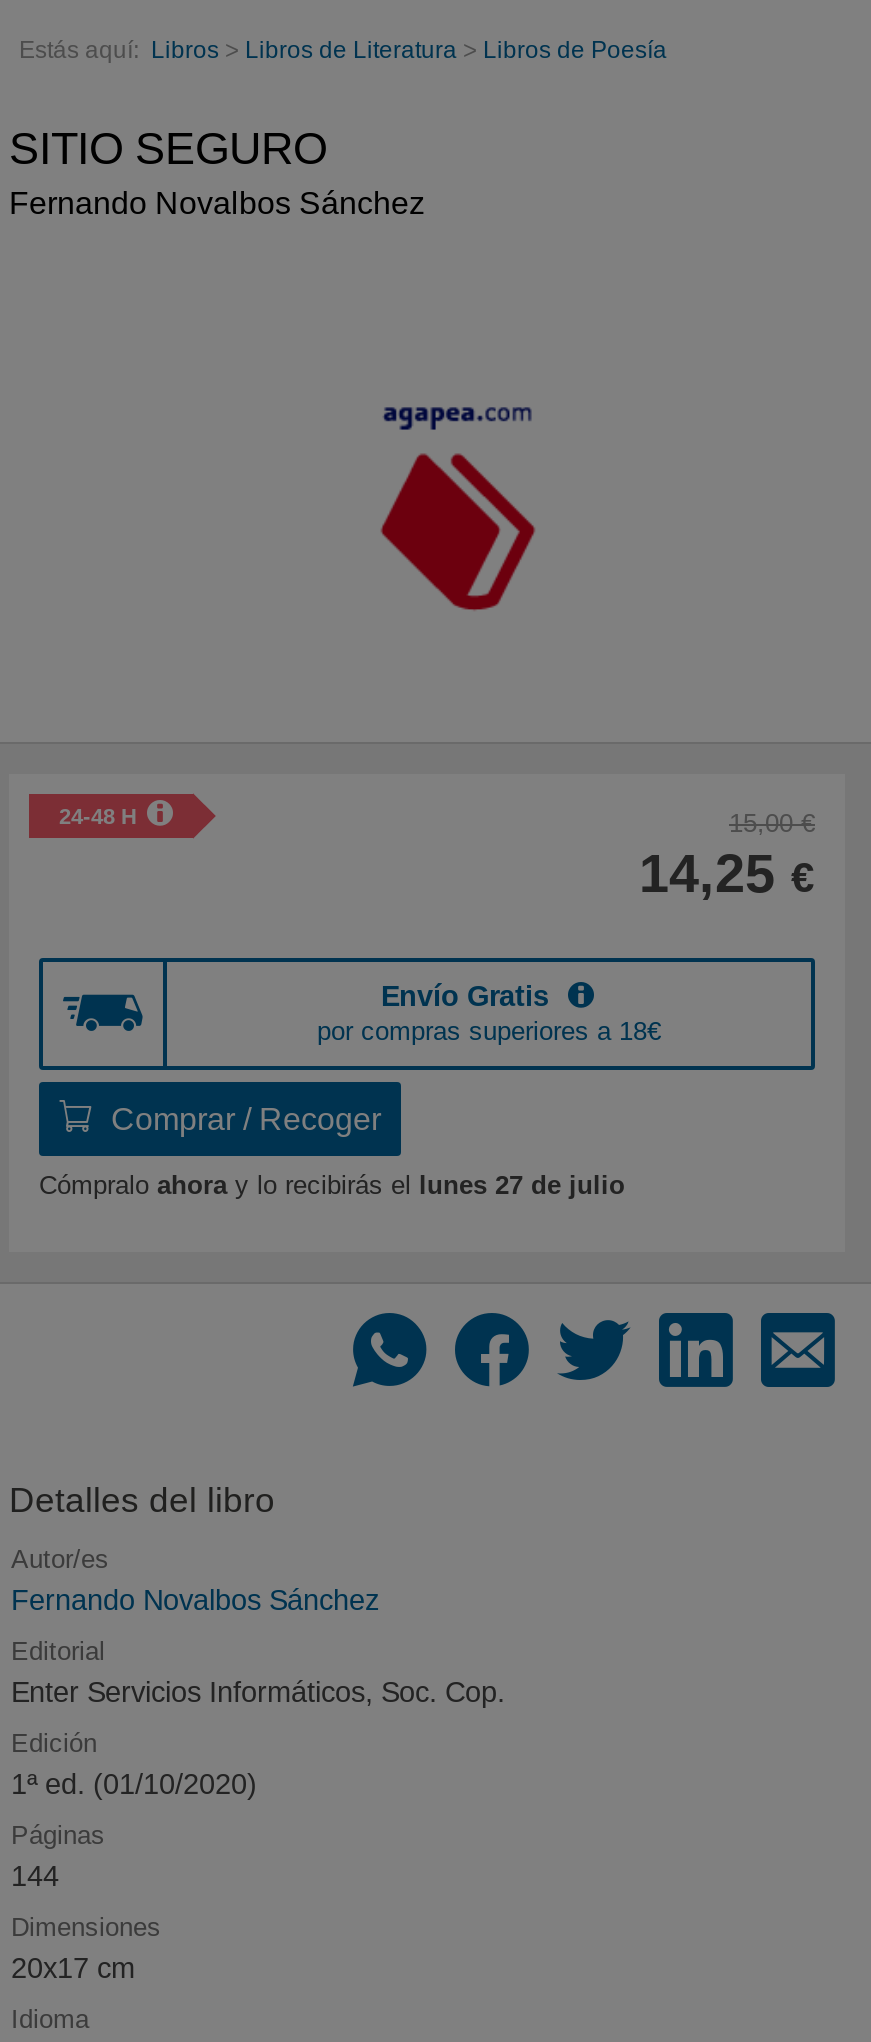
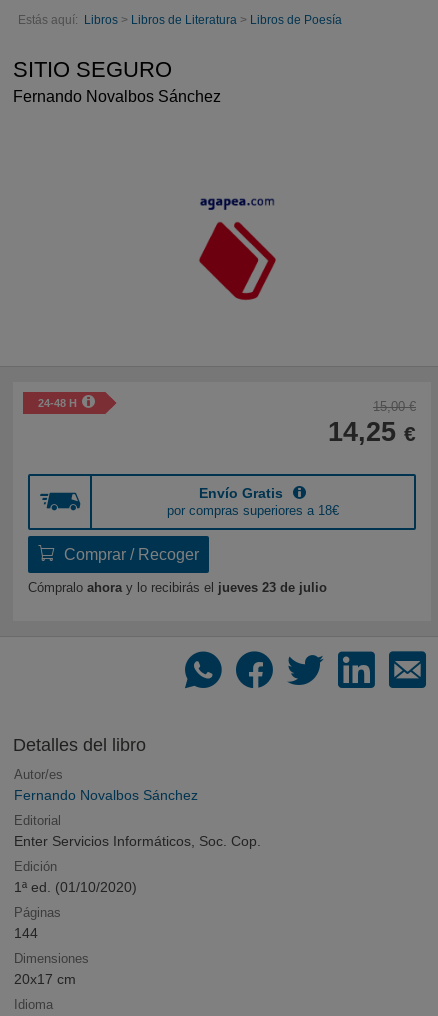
- Cómpralo ahora y lo recibirás el lunes 27 de julio
+ Cómpralo ahora y lo recibirás el jueves 23 de julio
